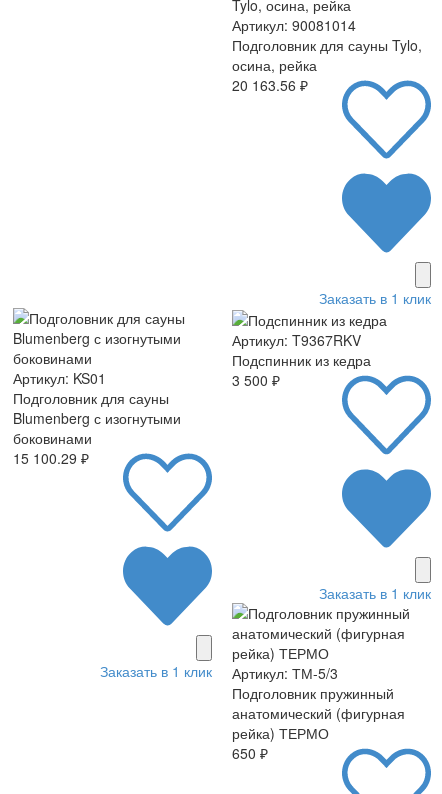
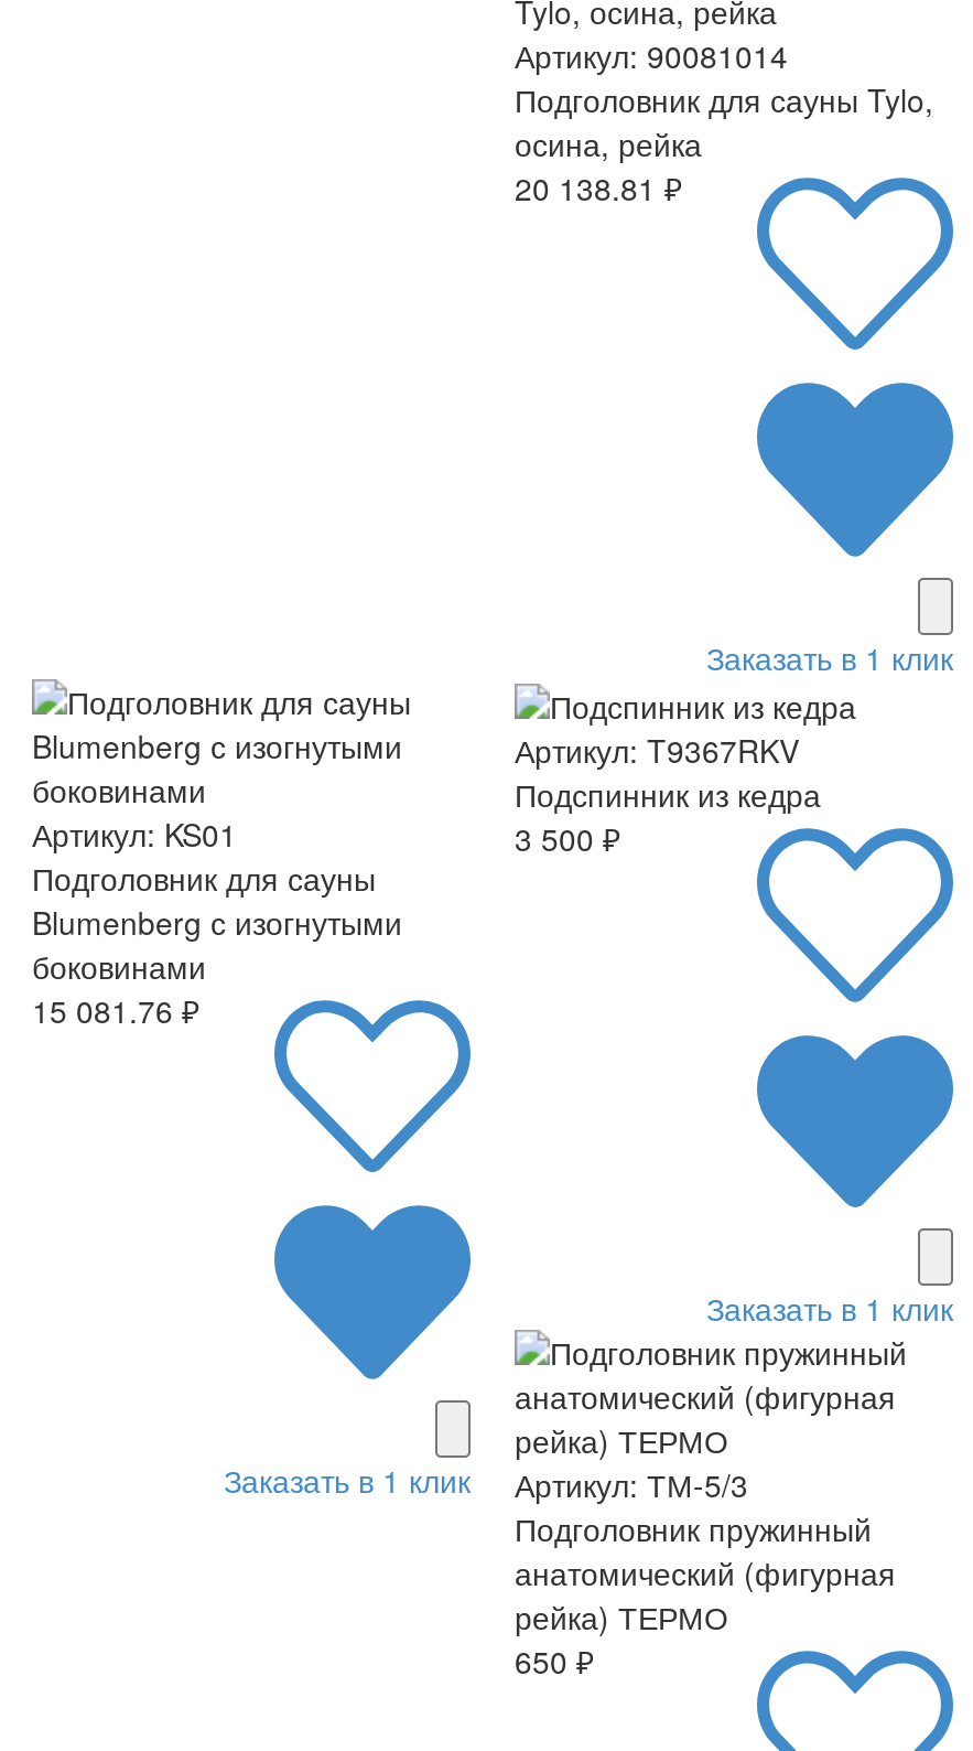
- 20 163.56 ₽
+ 20 138.81 ₽

- 15 100.29 ₽
+ 15 081.76 ₽
